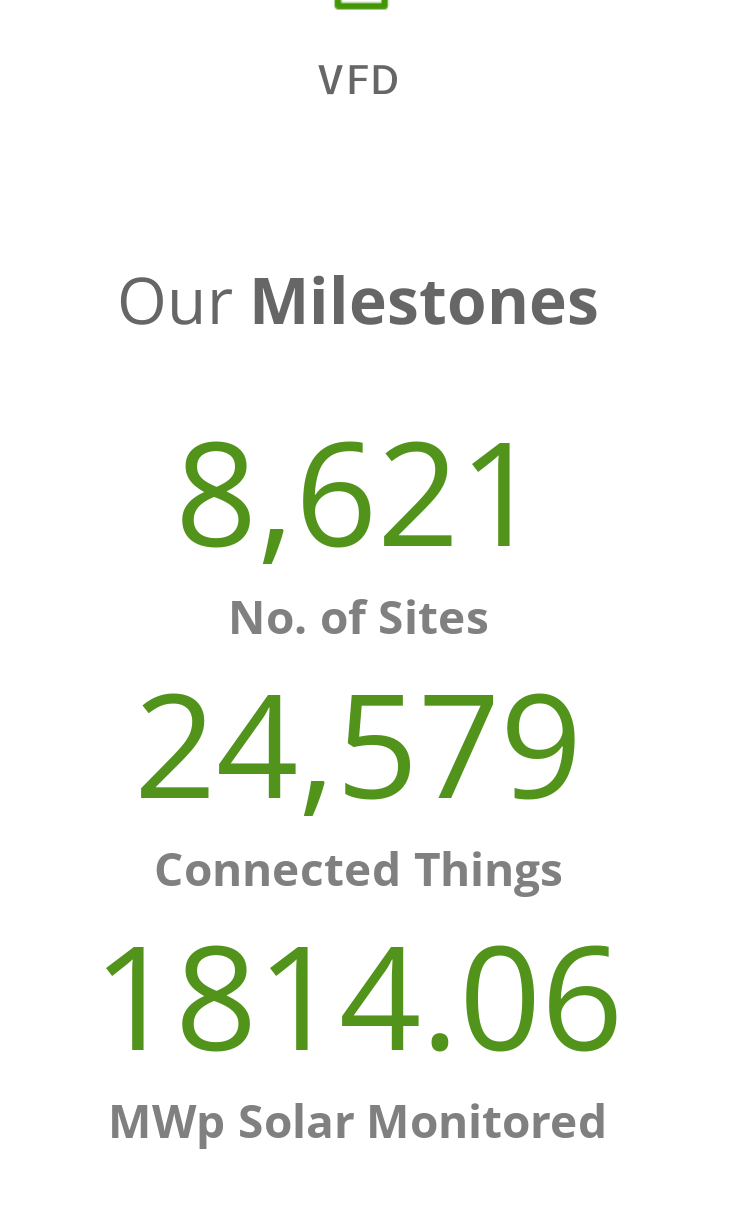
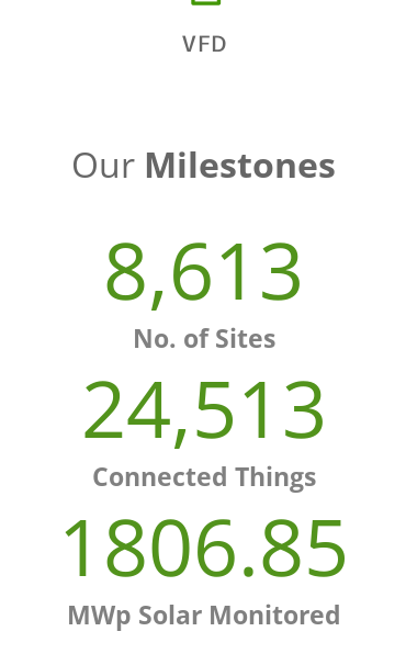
- 8,621
+ 8,613

- 24,579
+ 24,513

- 1814.06
+ 1806.85
